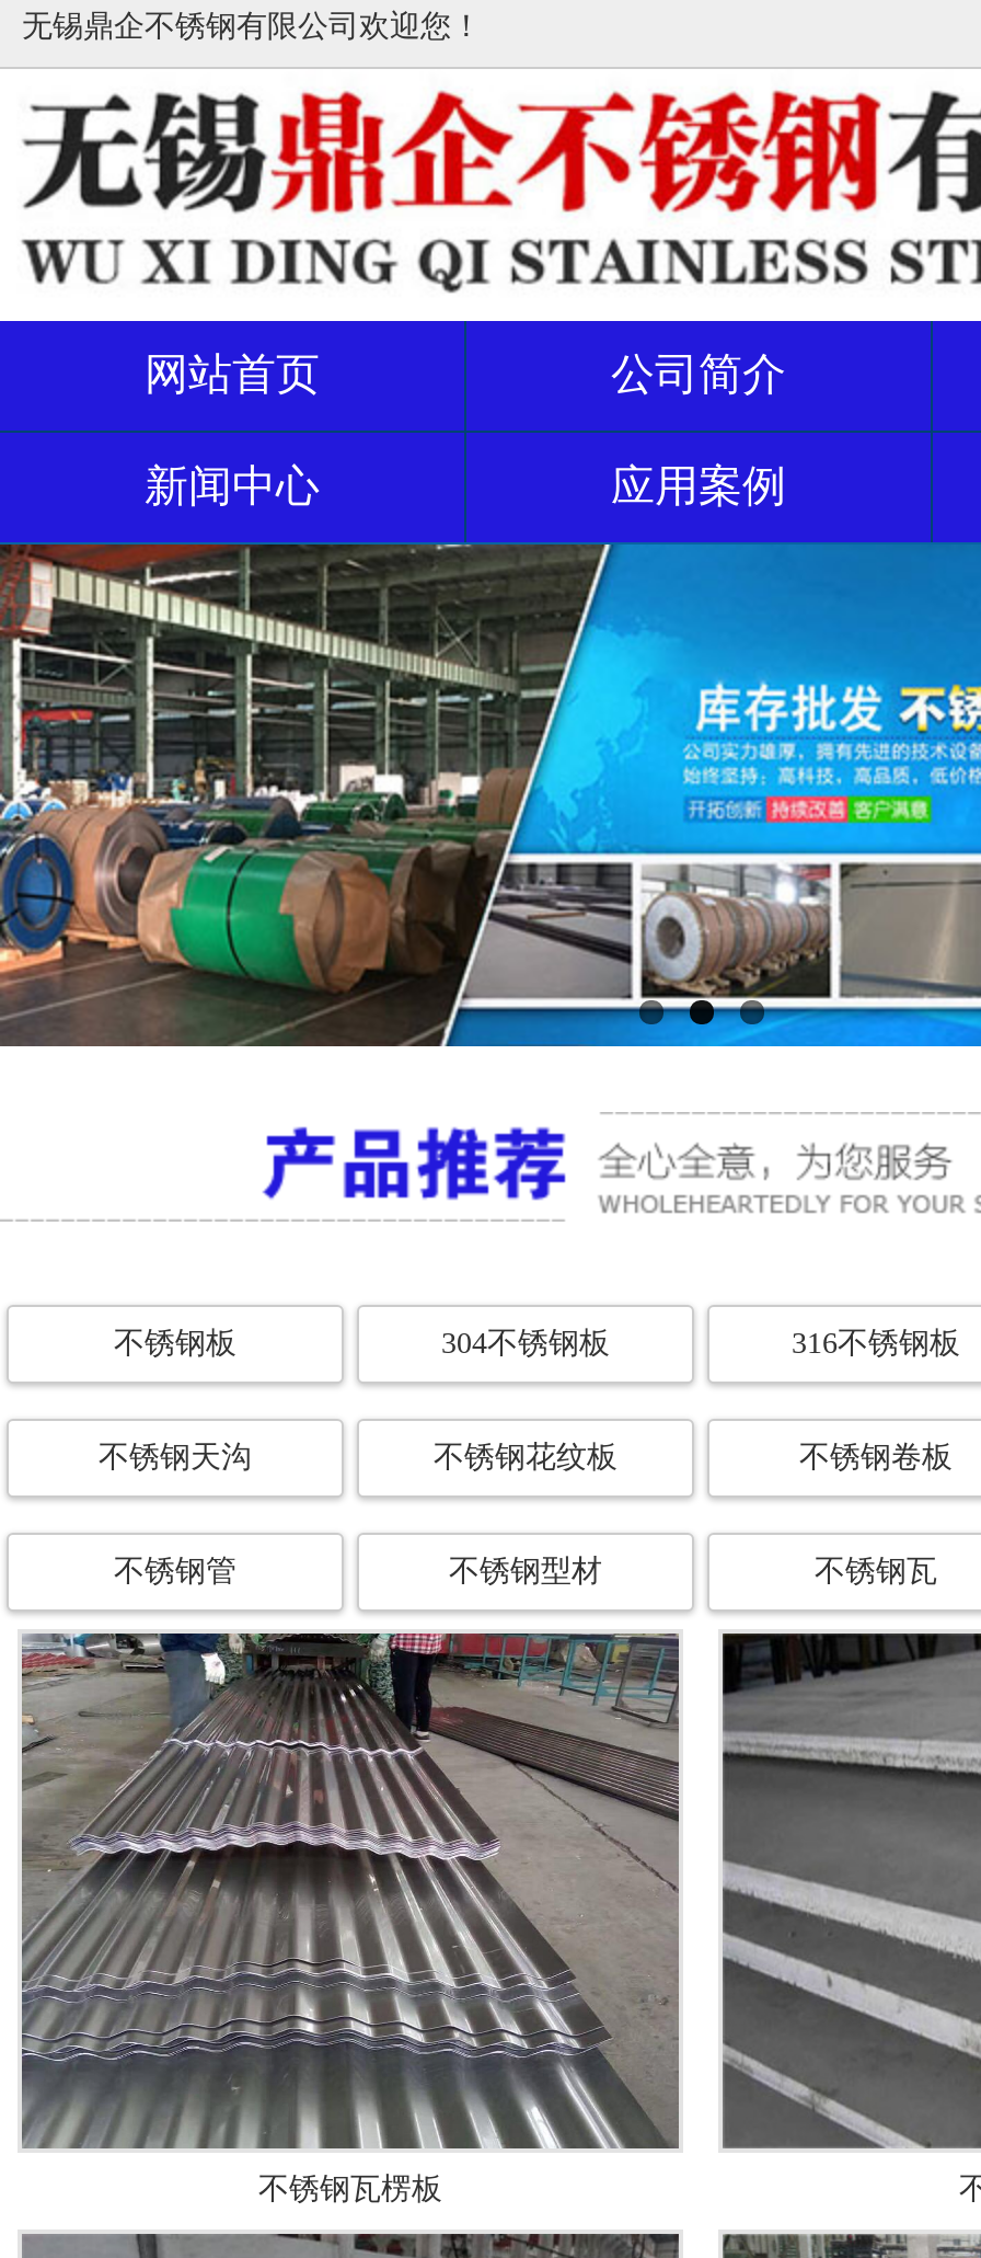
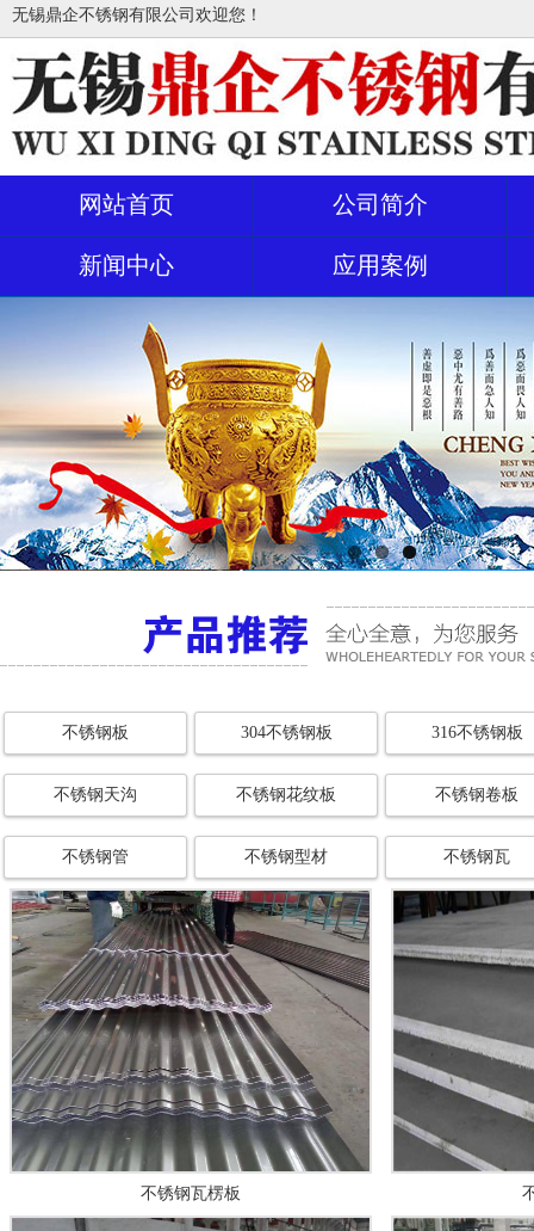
- [image]
+ [image]
